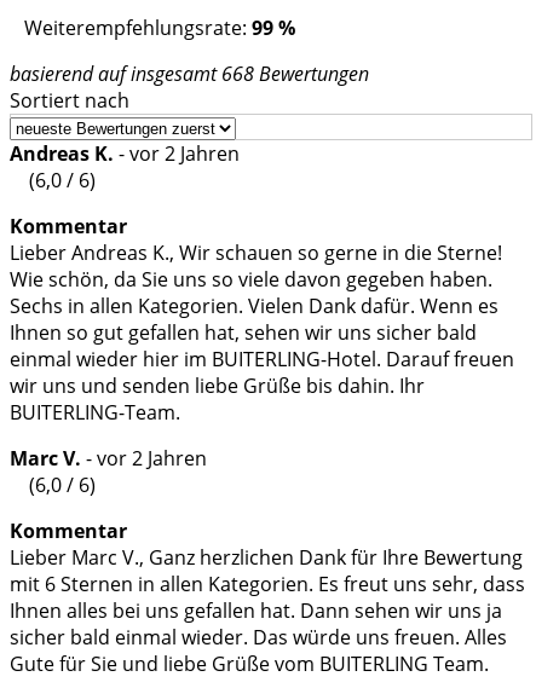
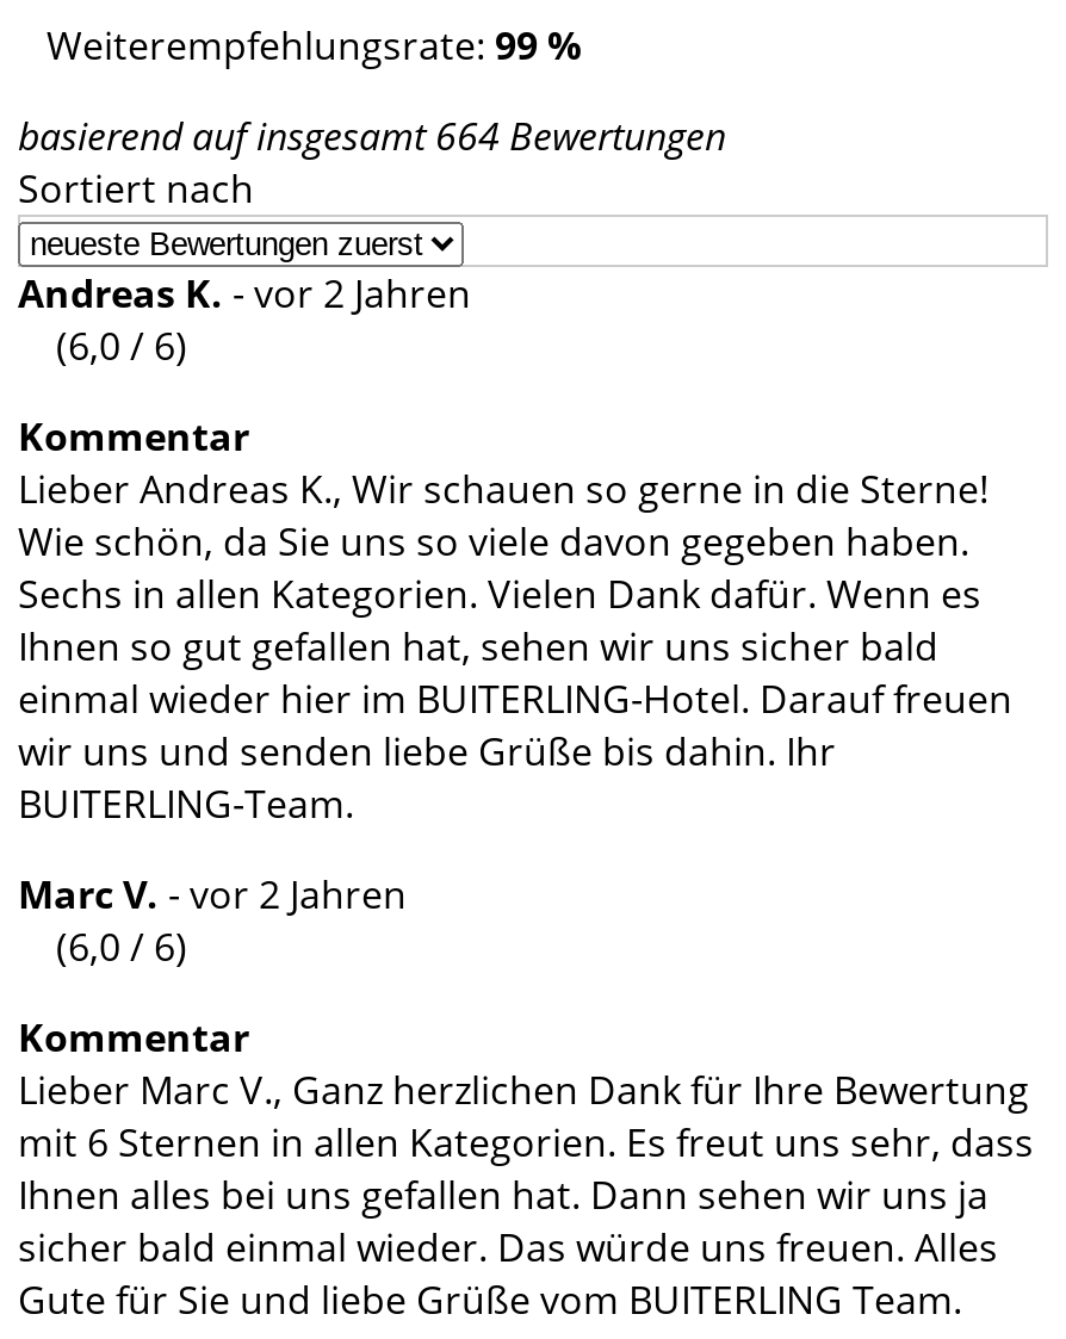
- basierend auf insgesamt 668 Bewertungen
+ basierend auf insgesamt 664 Bewertungen
